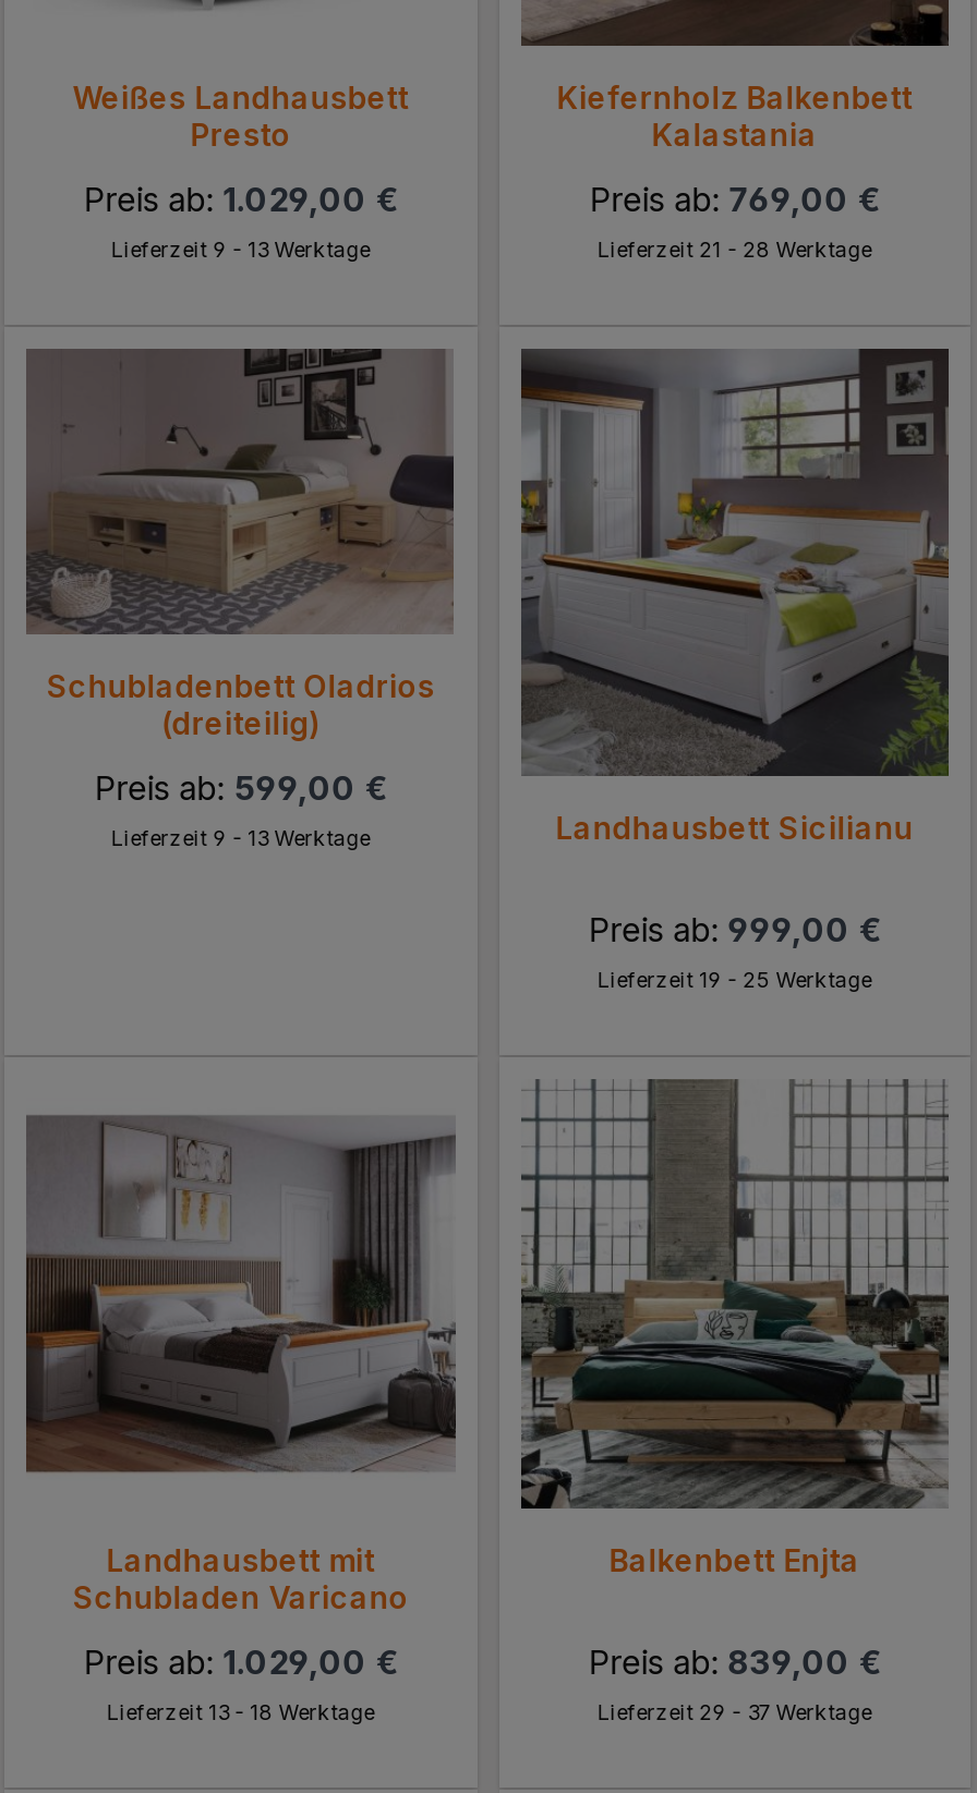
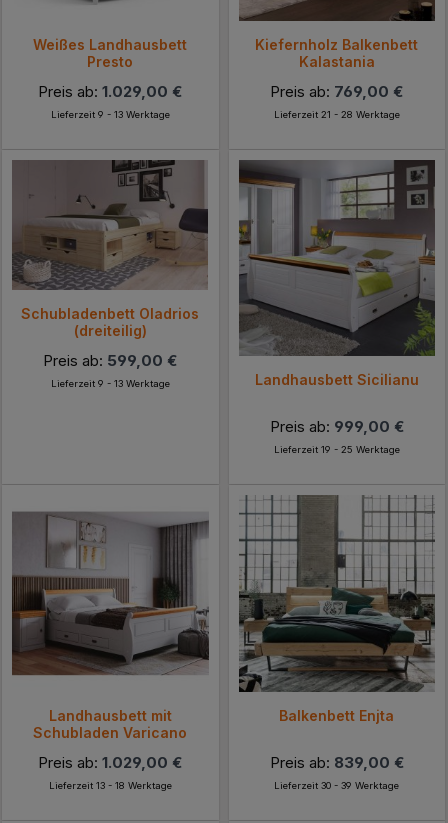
- Lieferzeit 29 - 37 Werktage
+ Lieferzeit 30 - 39 Werktage
